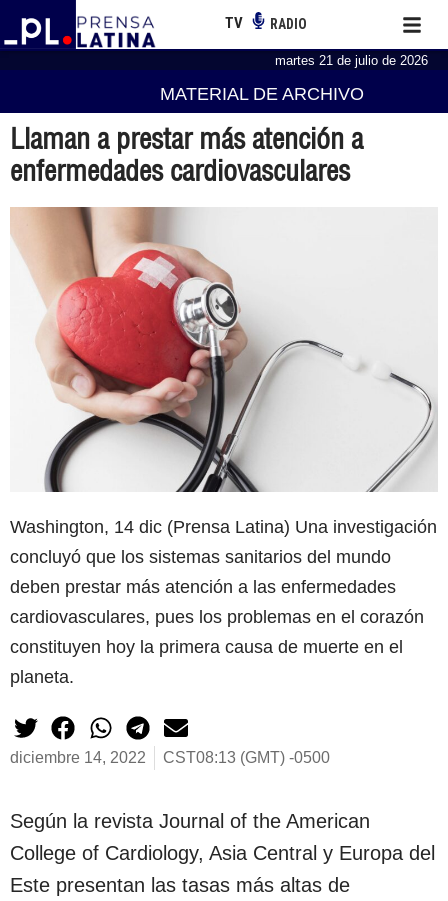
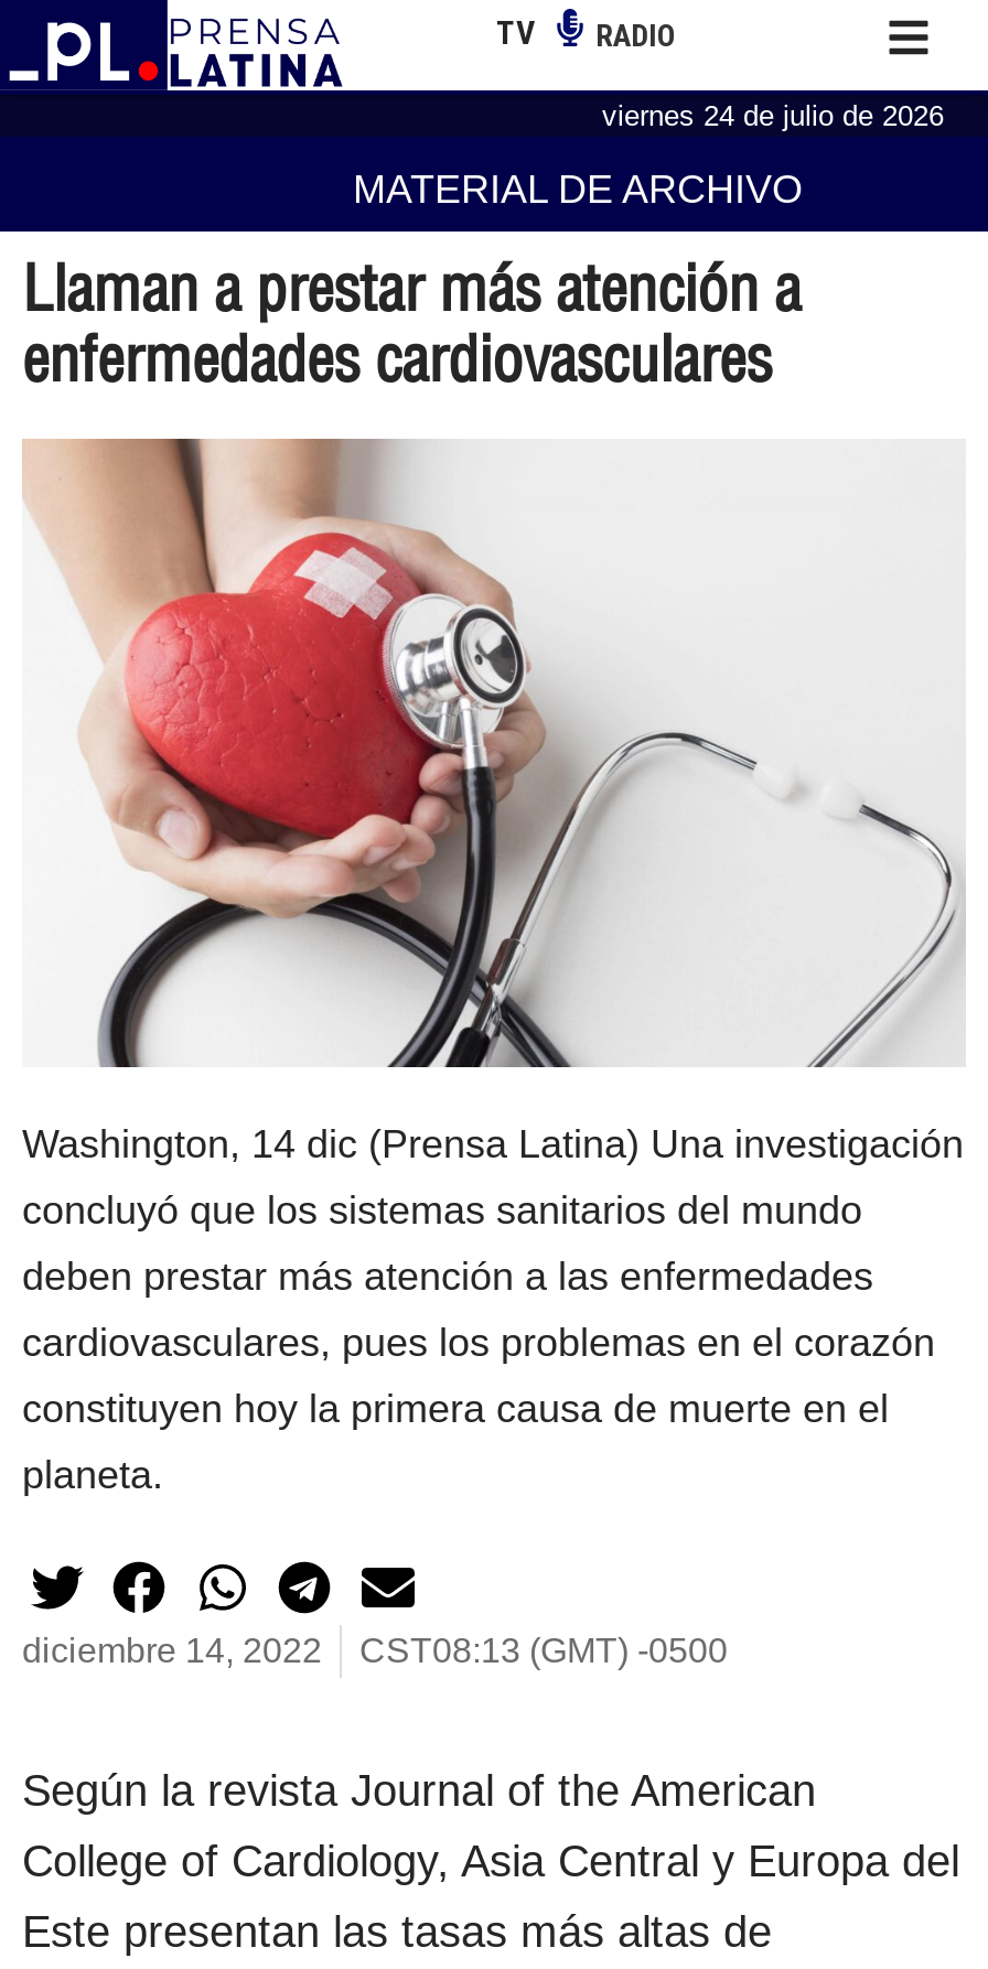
- martes 21 de julio de 2026
+ viernes 24 de julio de 2026
